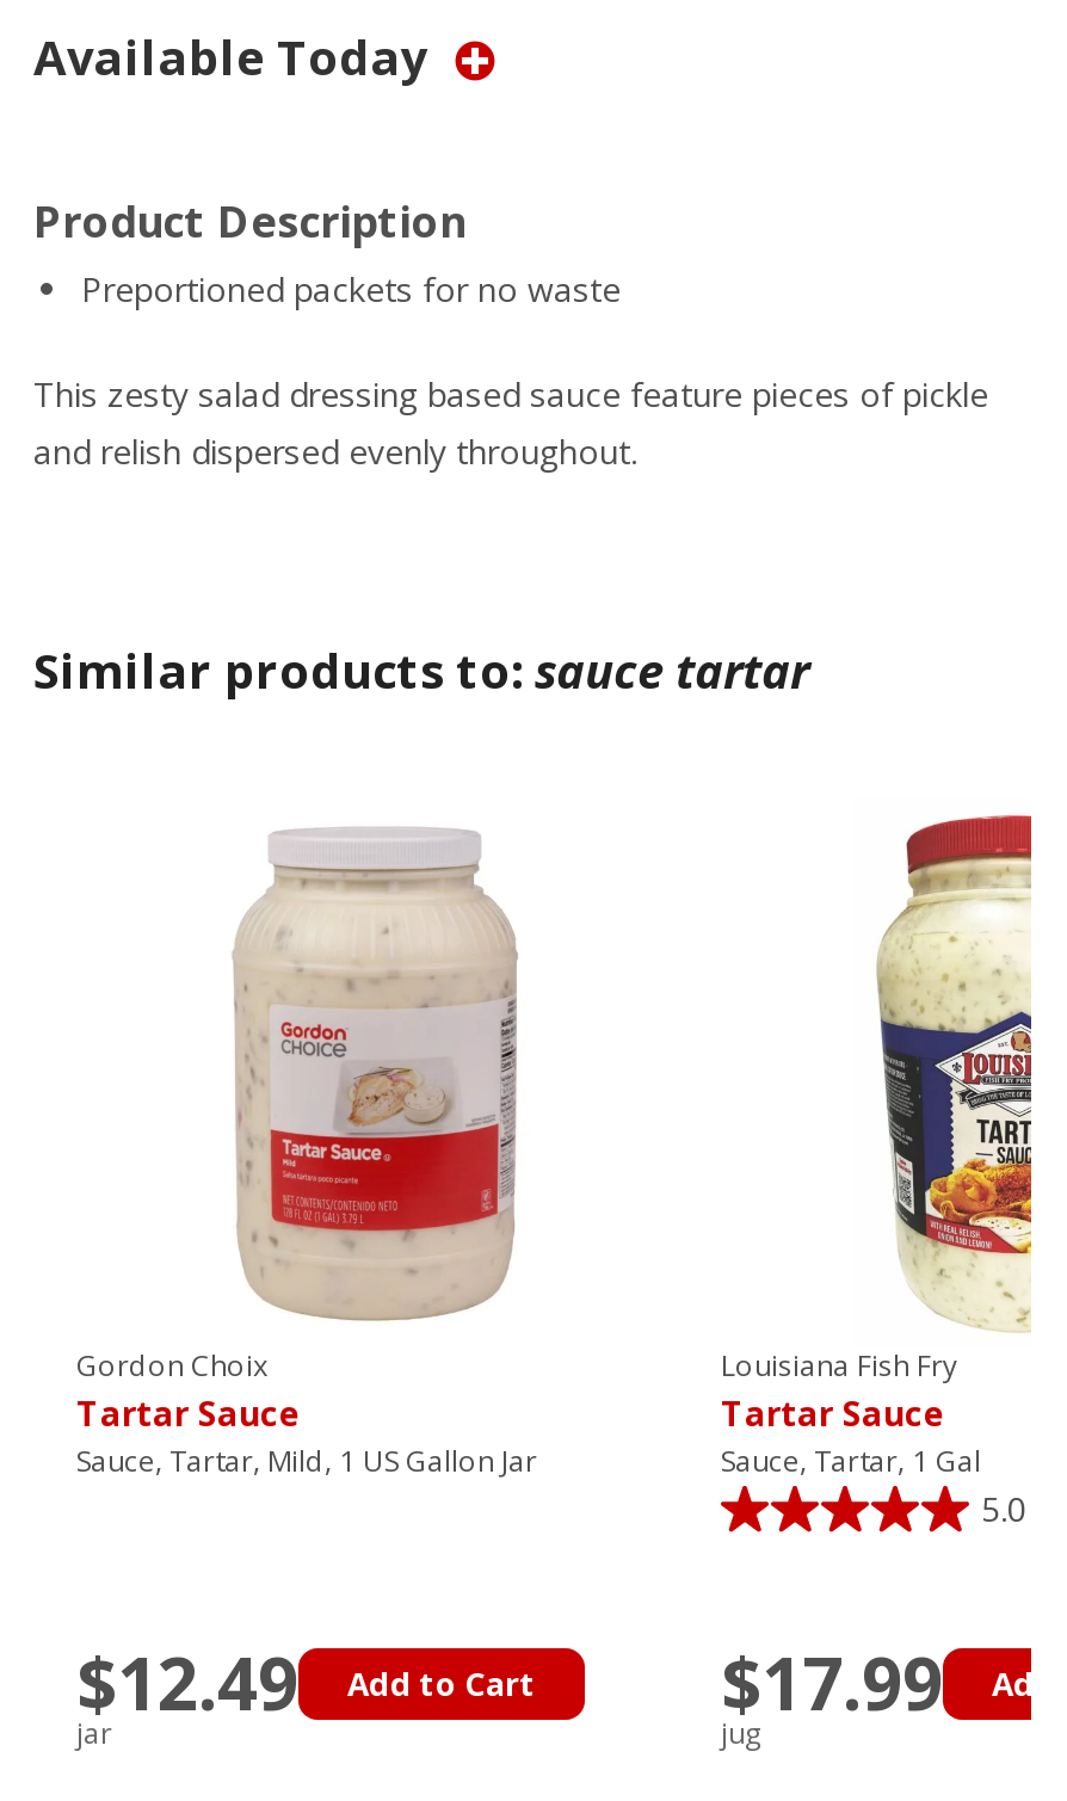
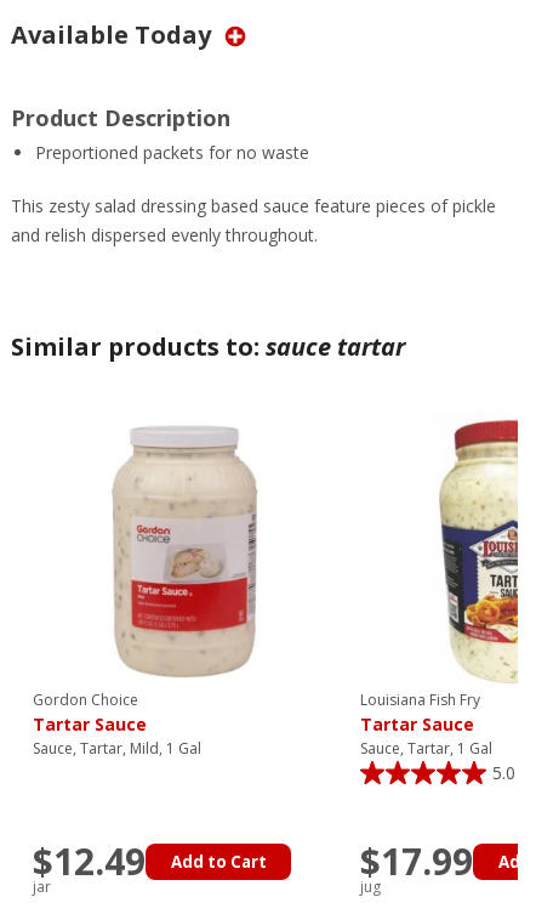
- Gordon Choix
+ Gordon Choice

- Sauce, Tartar, Mild, 1 US Gallon Jar
+ Sauce, Tartar, Mild, 1 Gal
